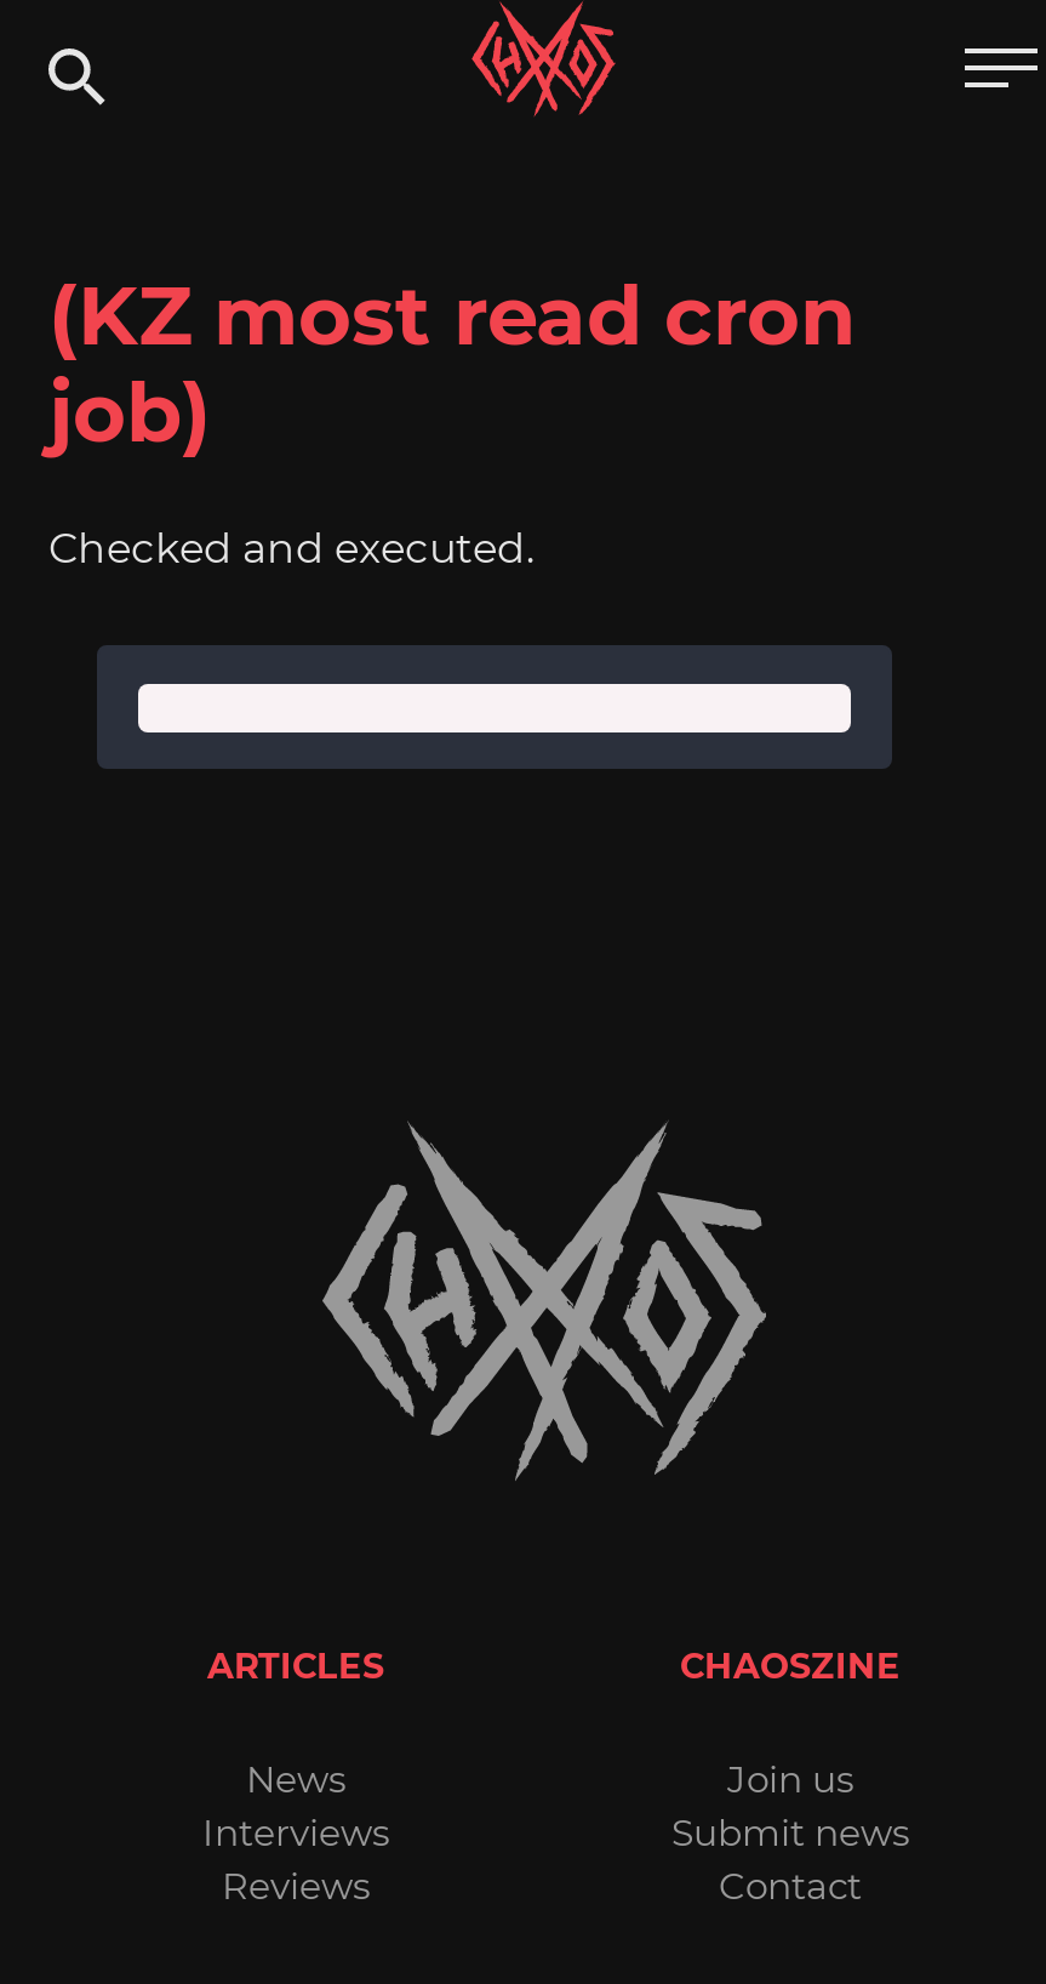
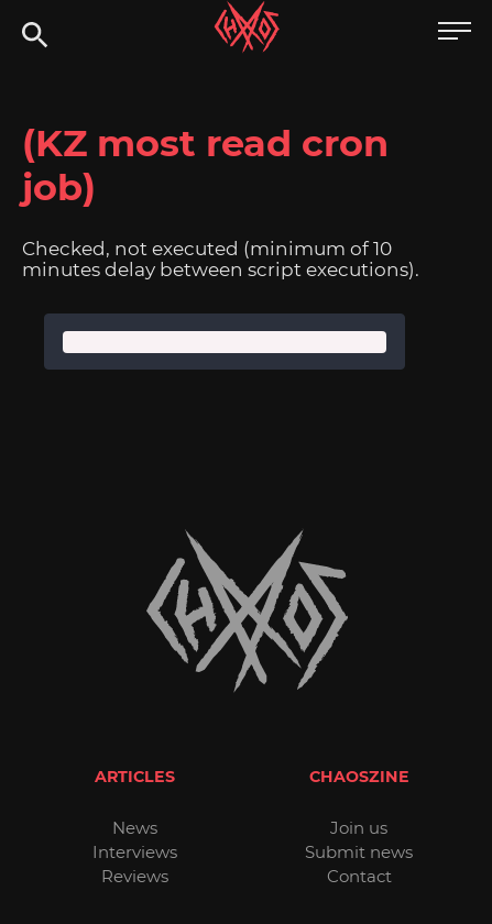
- Checked and executed.
+ Checked, not executed (minimum of 10
+ minutes delay between script executions).
